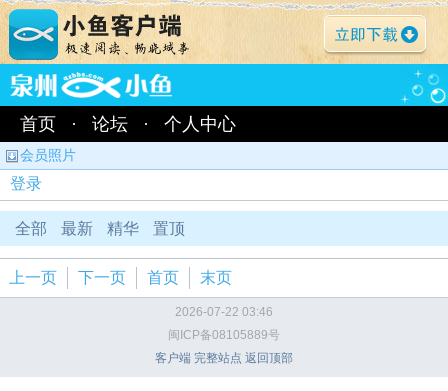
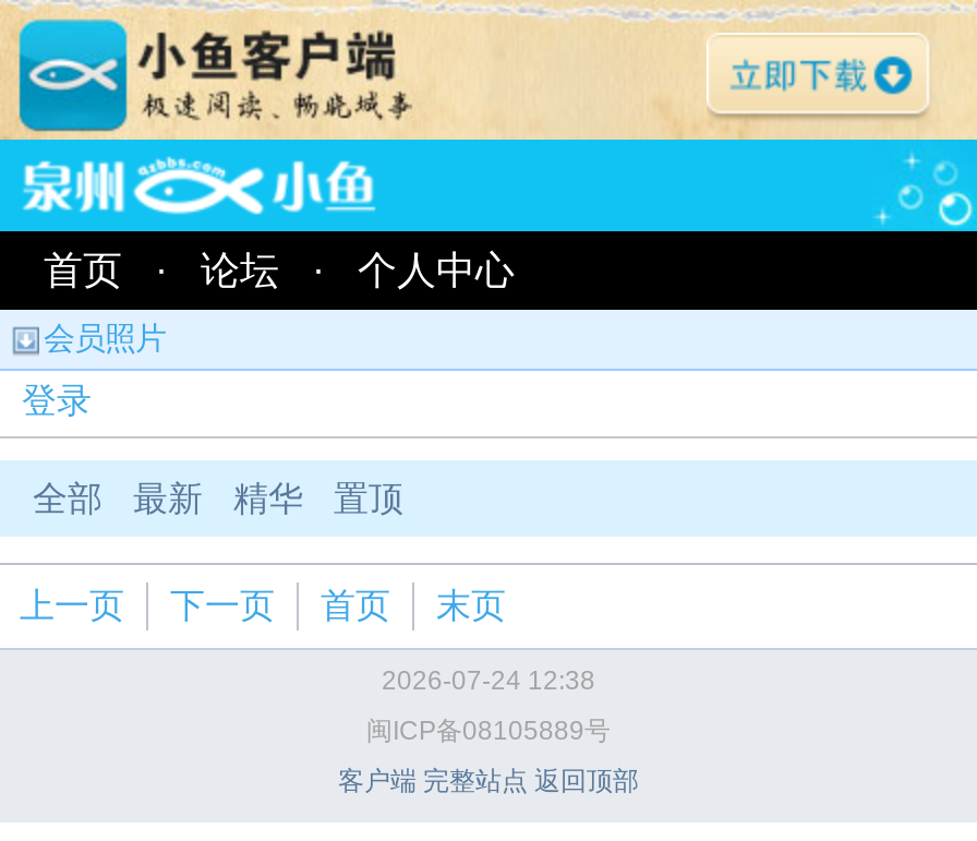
- 2026-07-22 03:46
+ 2026-07-24 12:38
